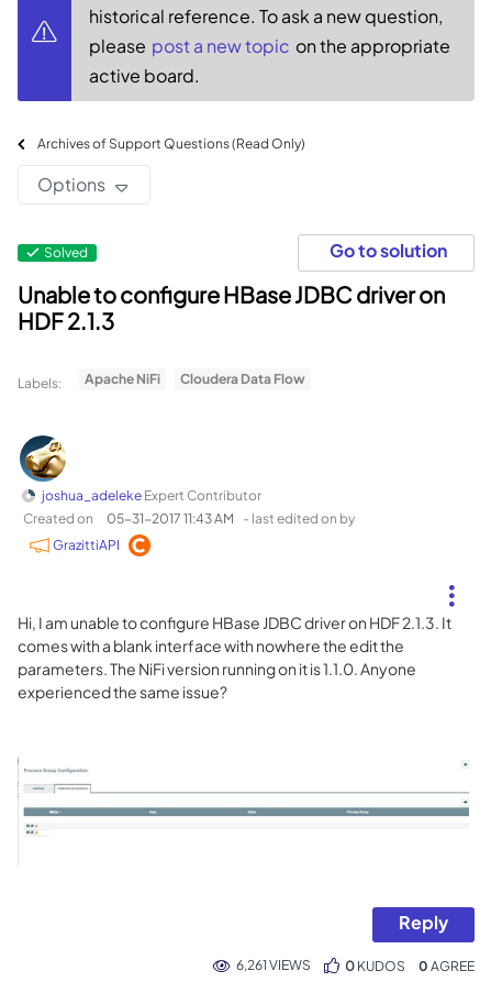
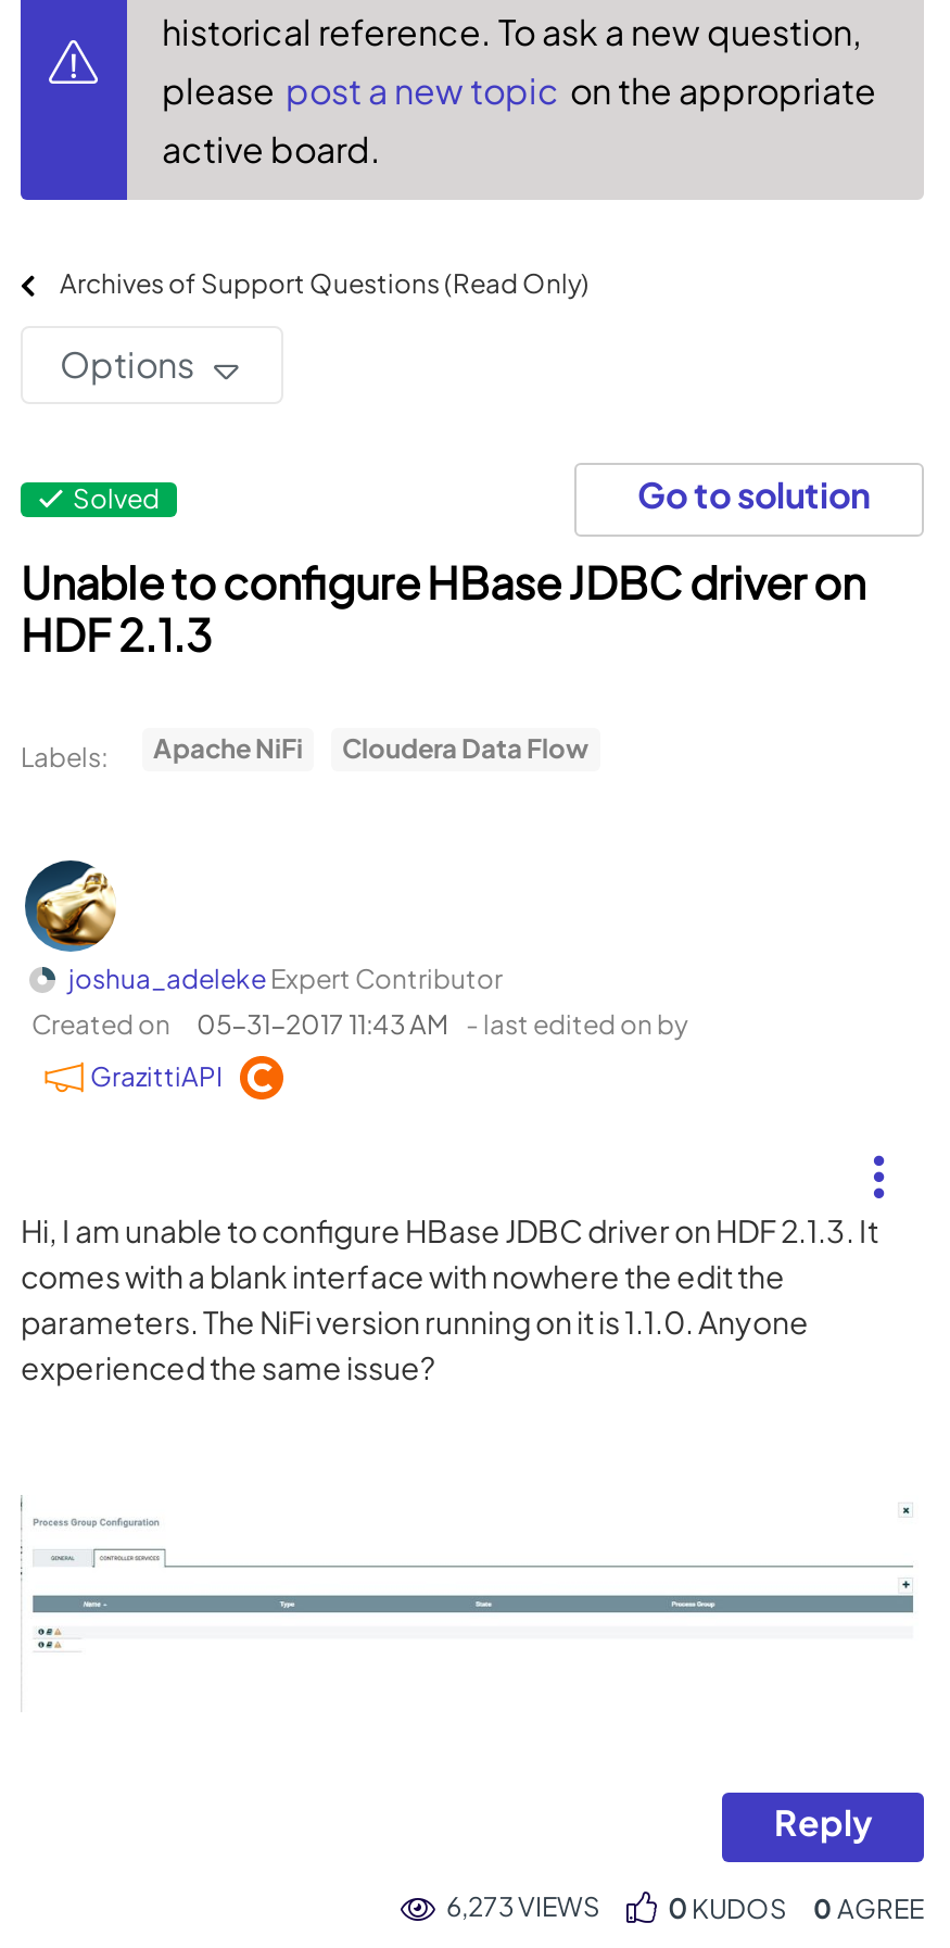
- 6,261 VIEWS
+ 6,273 VIEWS
